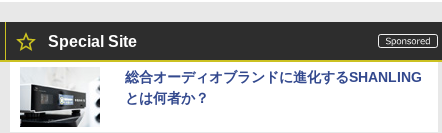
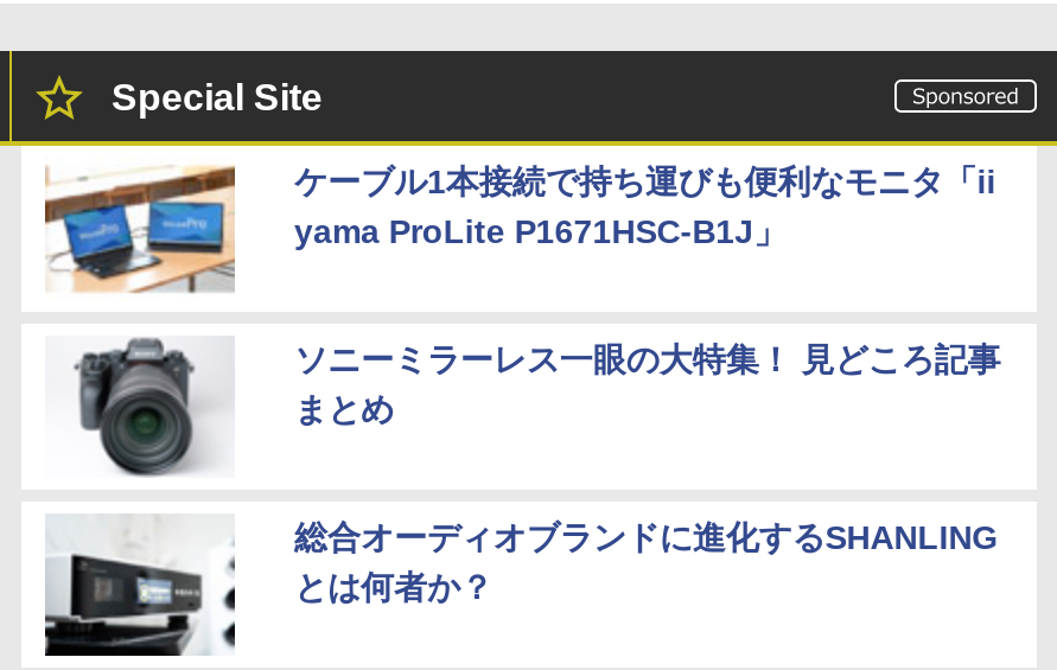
+ [image]
+ ケーブル1本接続で持ち運びも便利なモニタ「ii
+ yama ProLite P1671HSC-B1J」
+ ソニーミラーレス一眼の大特集！ 見どころ記事
+ まとめ

+ [image]
